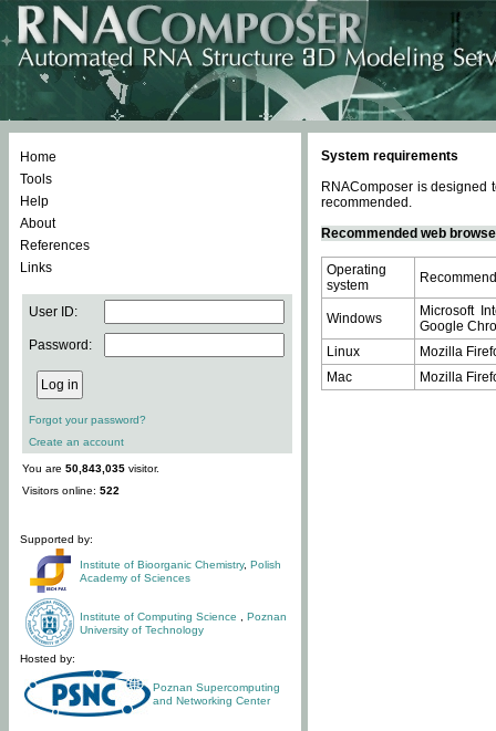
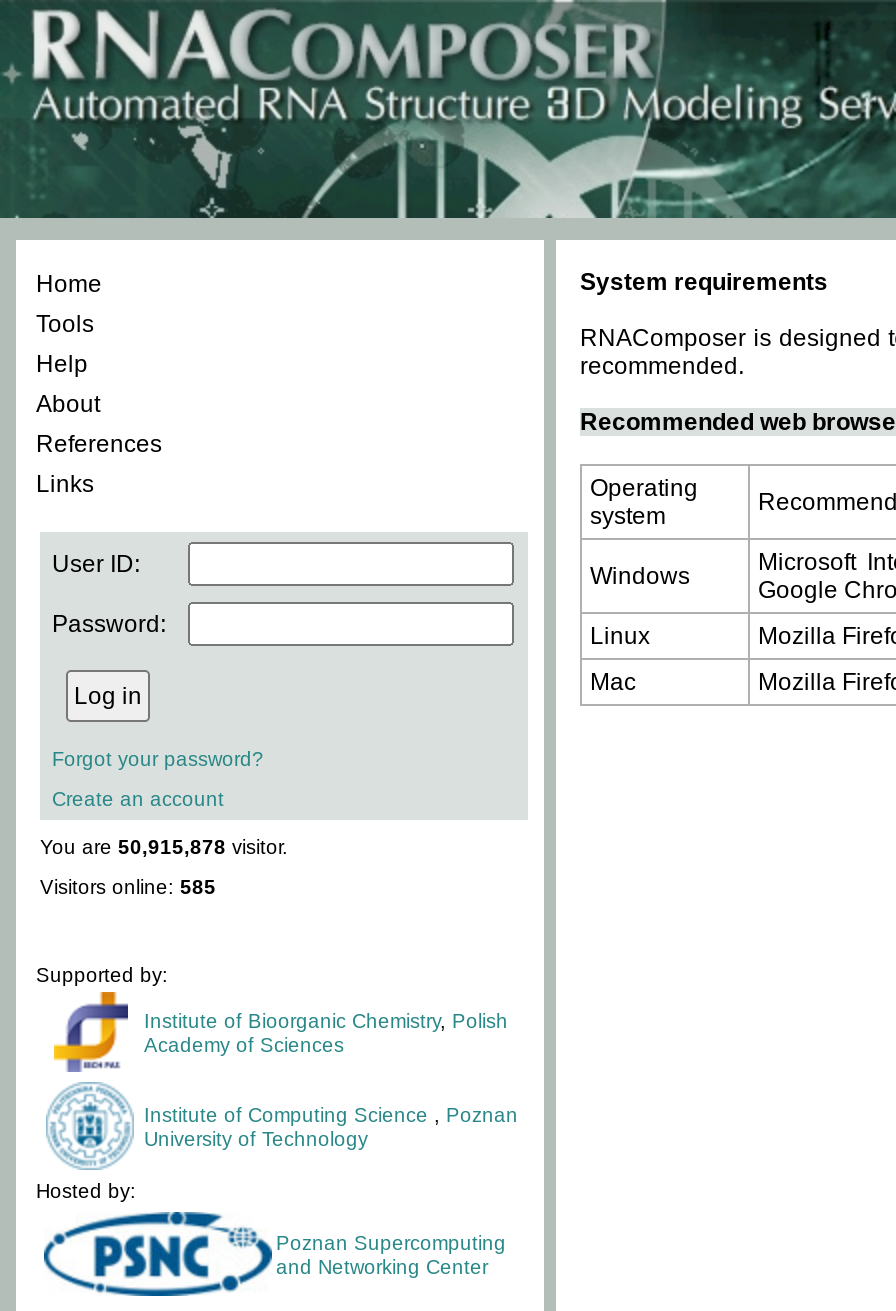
- You are 50,843,035 visitor.
+ You are 50,915,878 visitor.

- Visitors online: 522
+ Visitors online: 585
